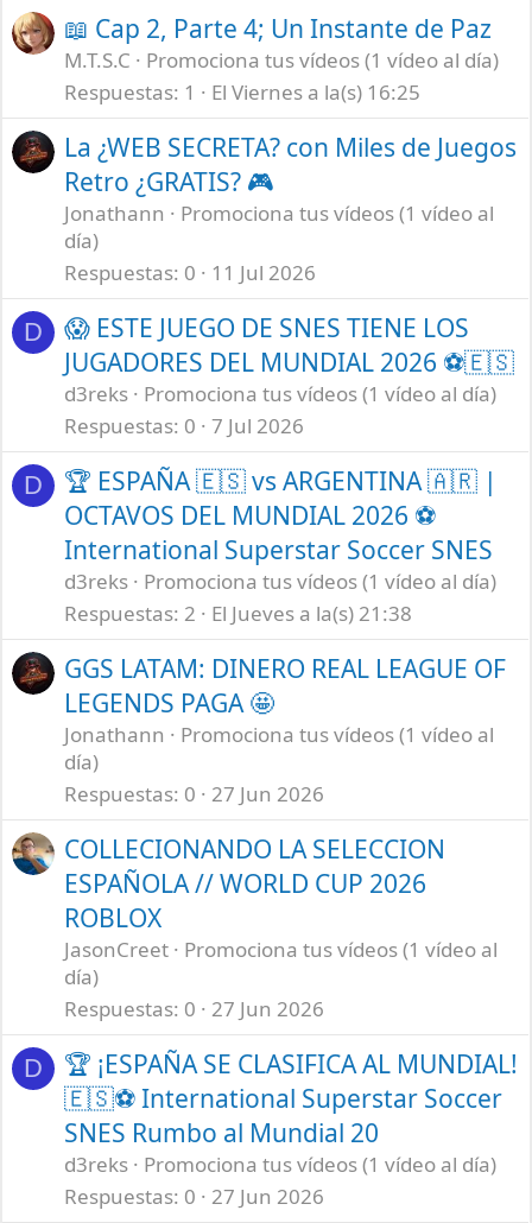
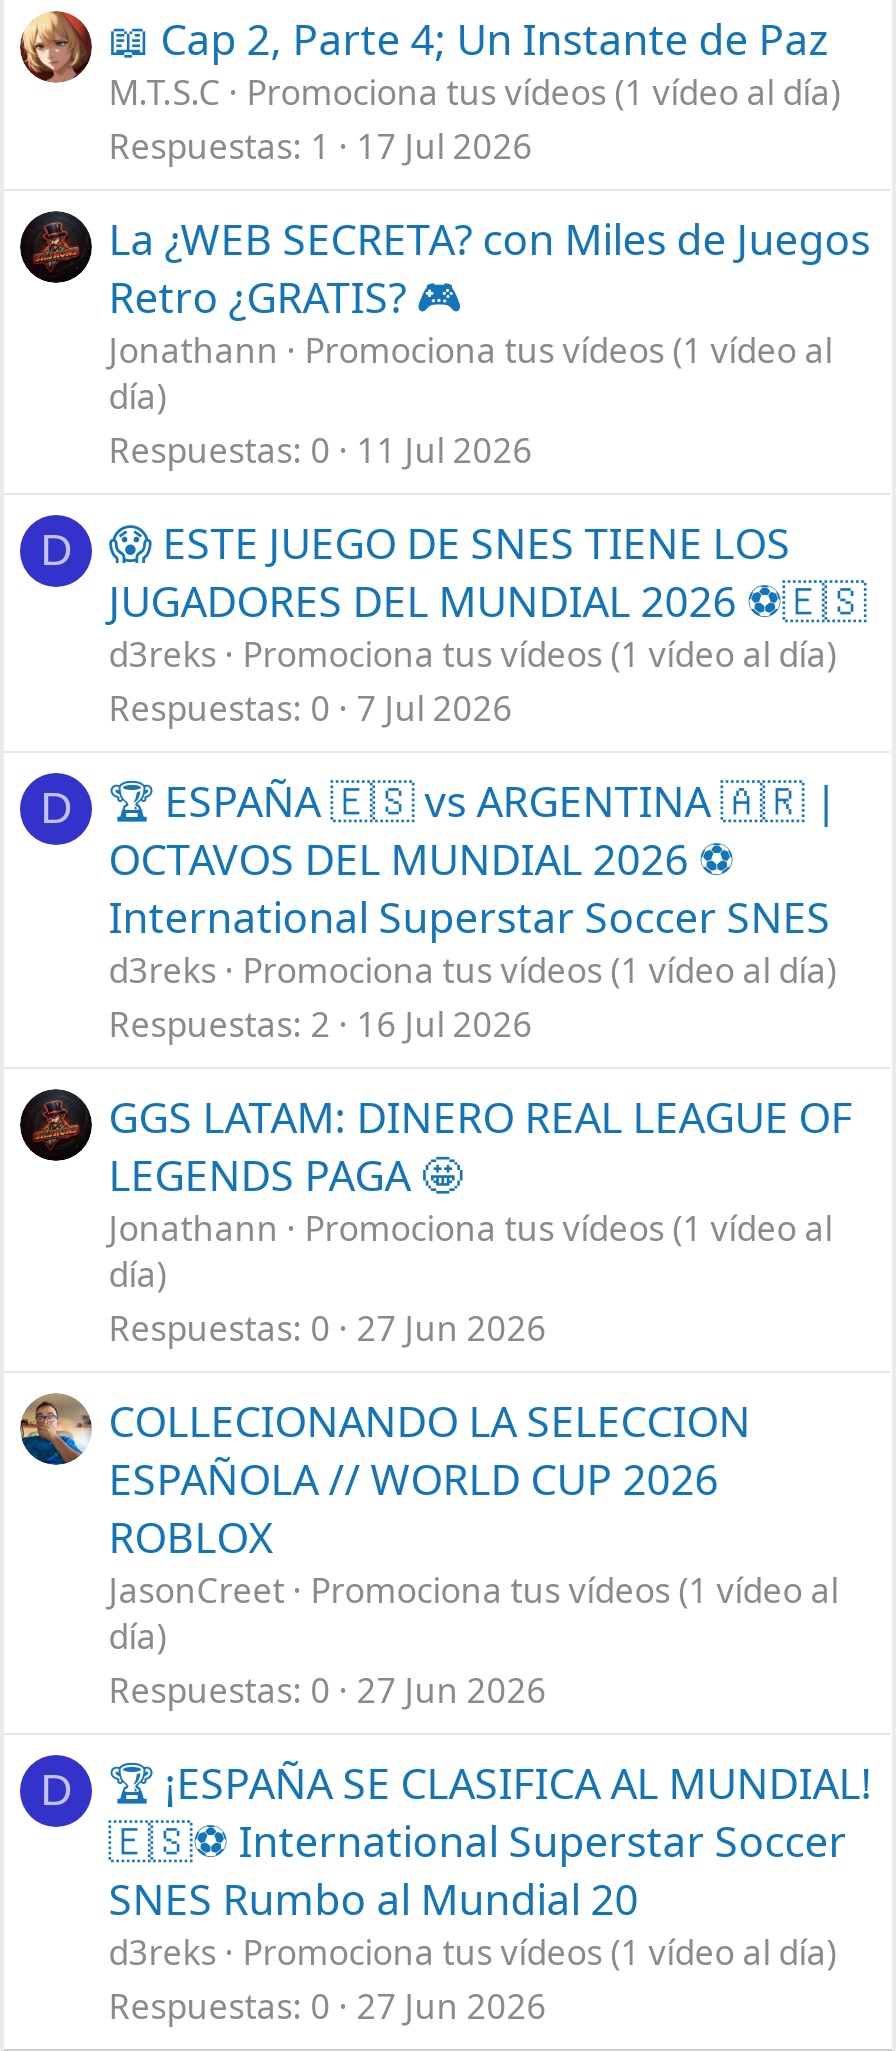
- Respuestas 1 El Viernes a la(s) 16:25
+ Respuestas 1 17 Jul 2026

- Respuestas 2 El Jueves a la(s) 21:38
+ Respuestas 2 16 Jul 2026
